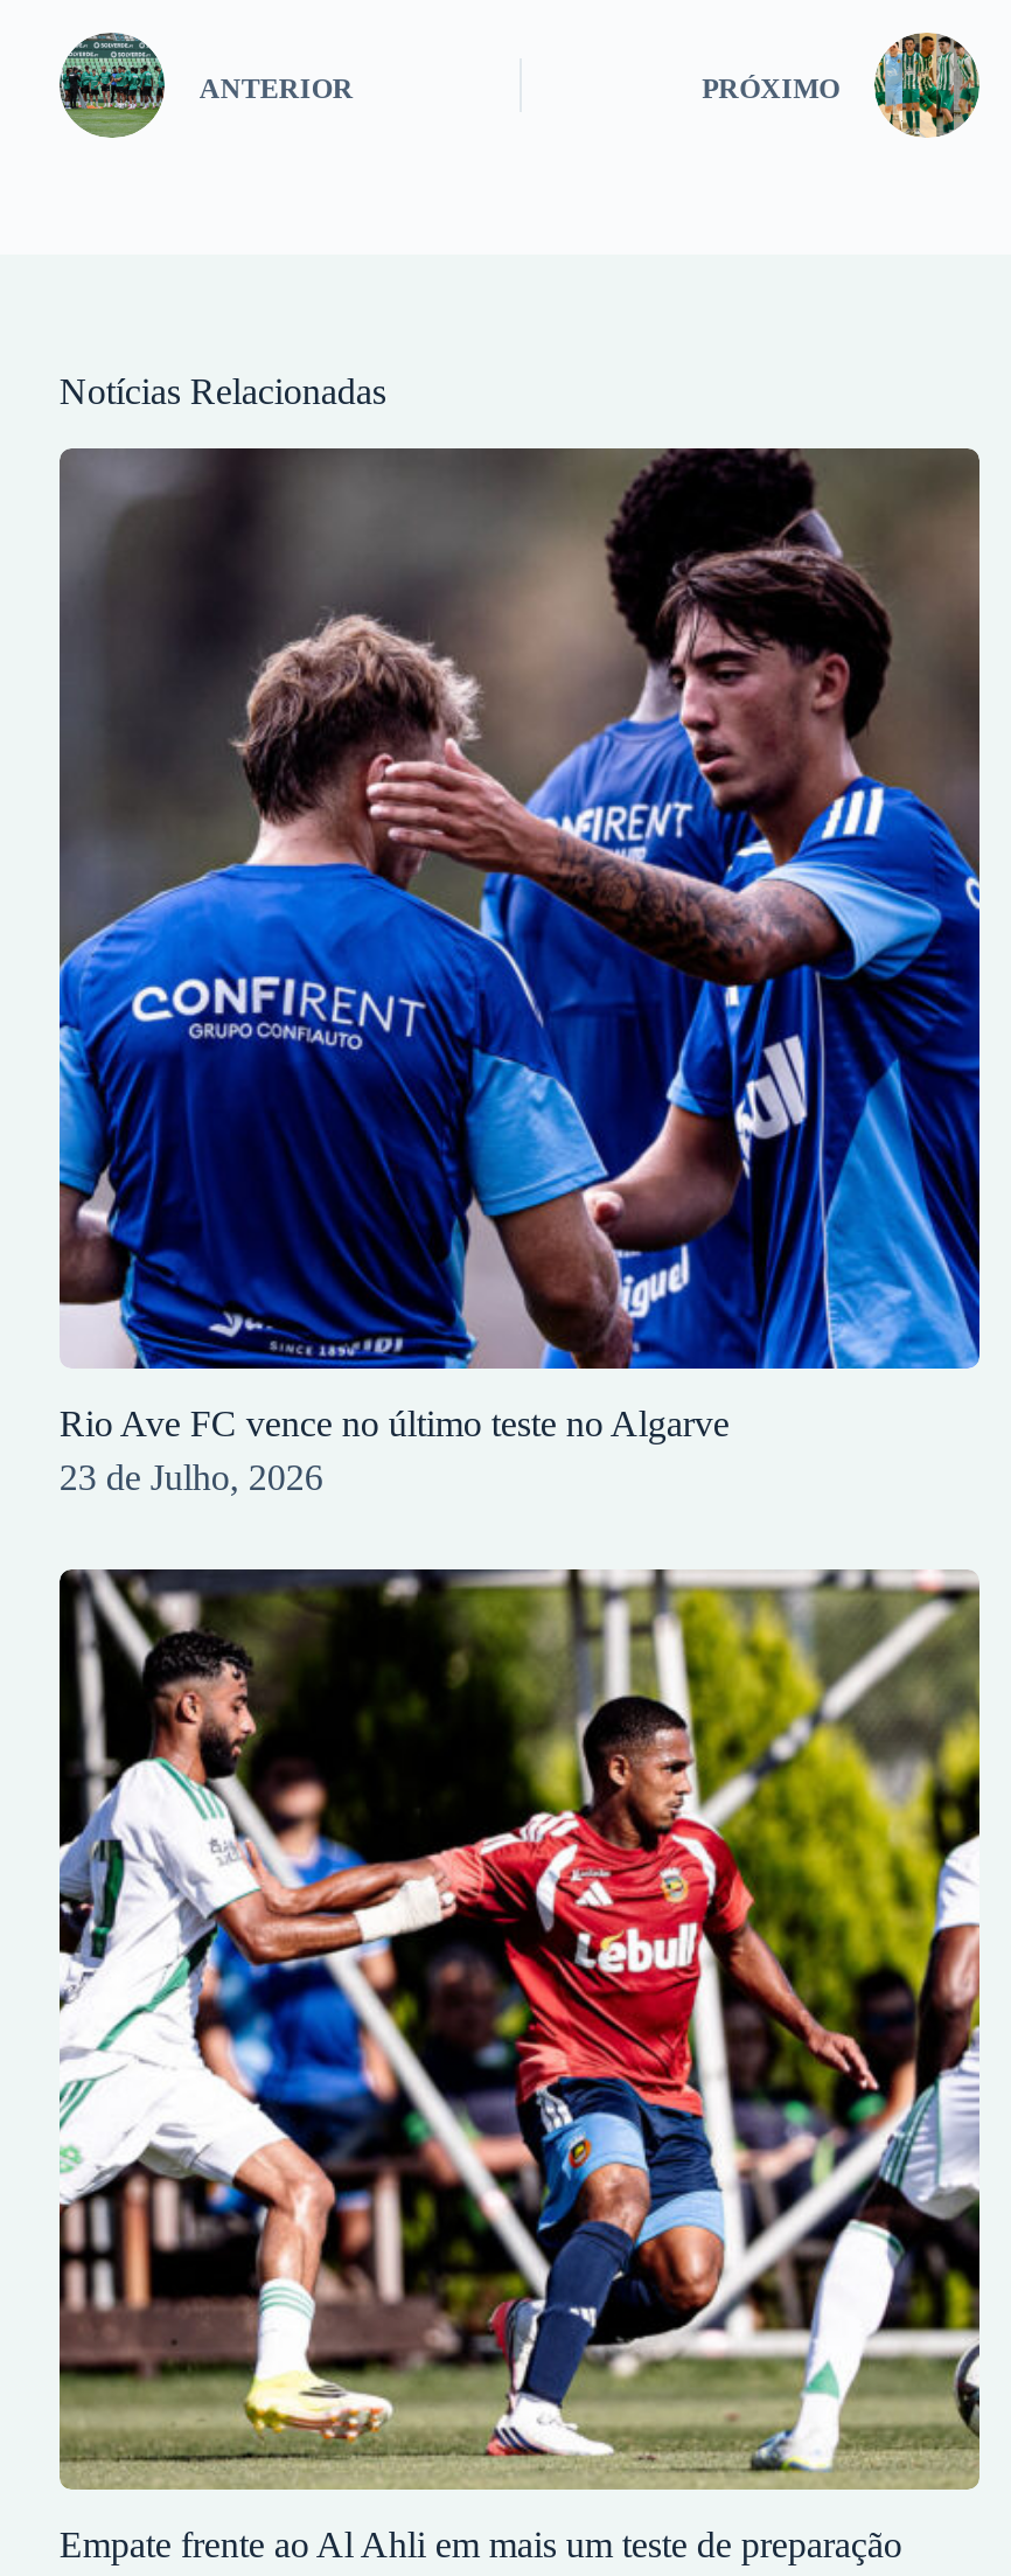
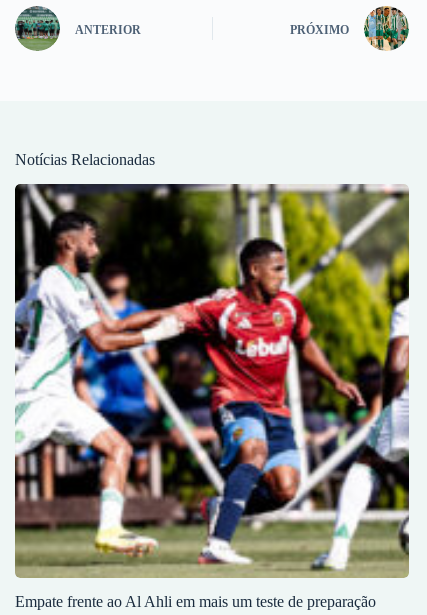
- [image]
- Rio Ave FC vence no último teste no Algarve
- 23 de Julho, 2026
